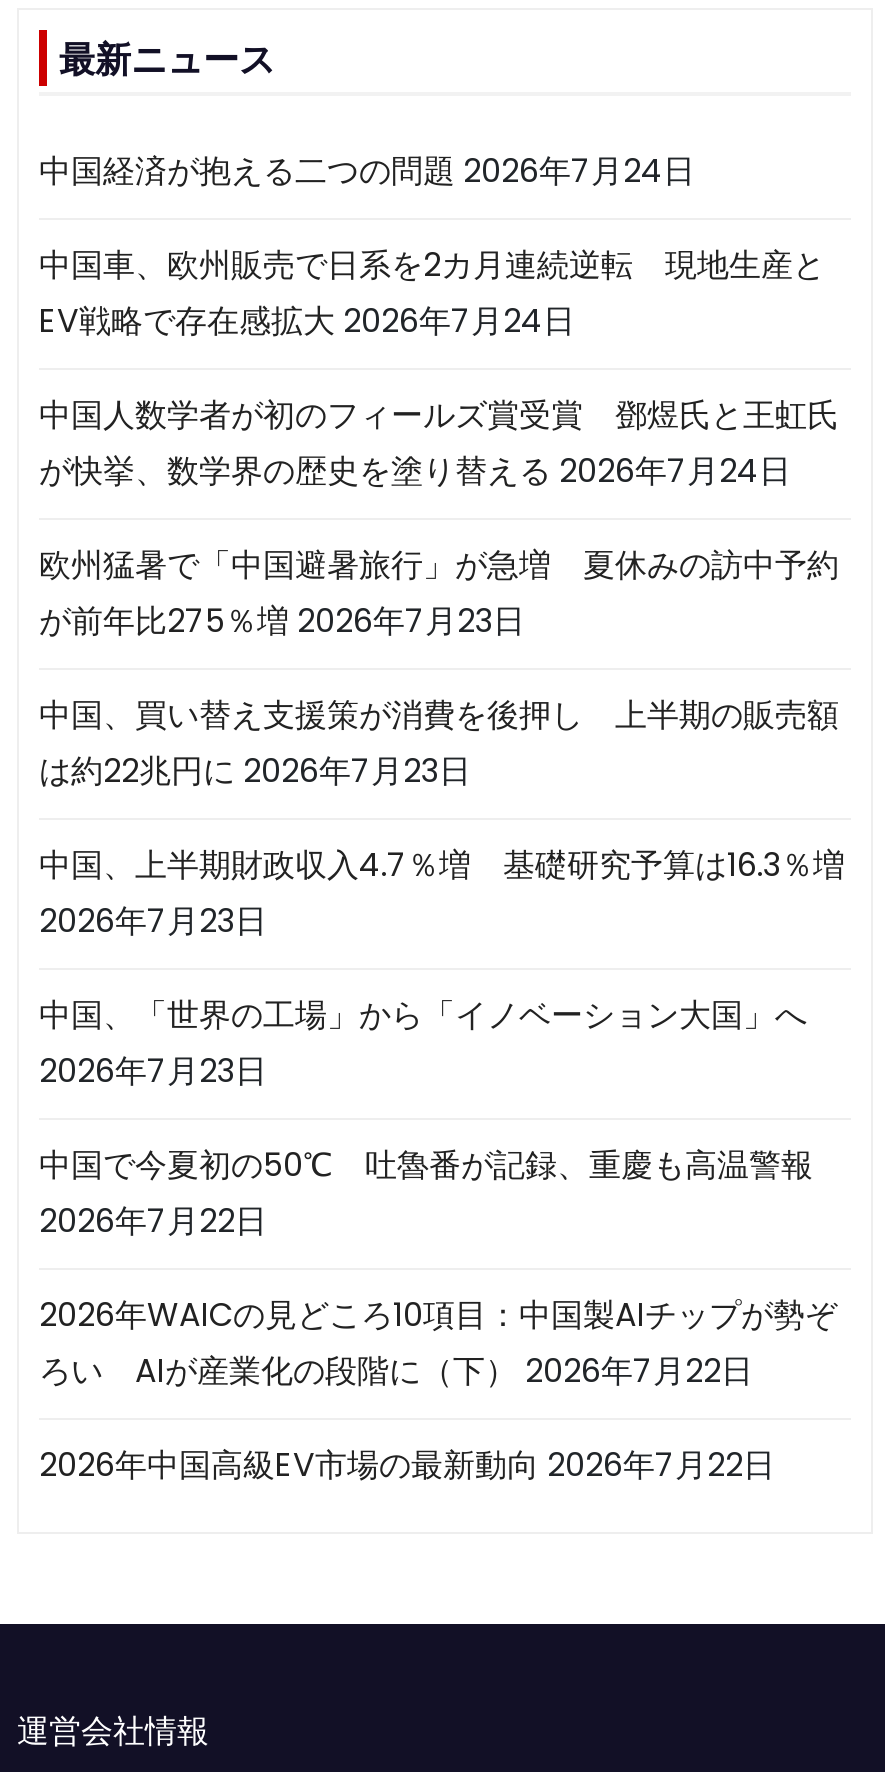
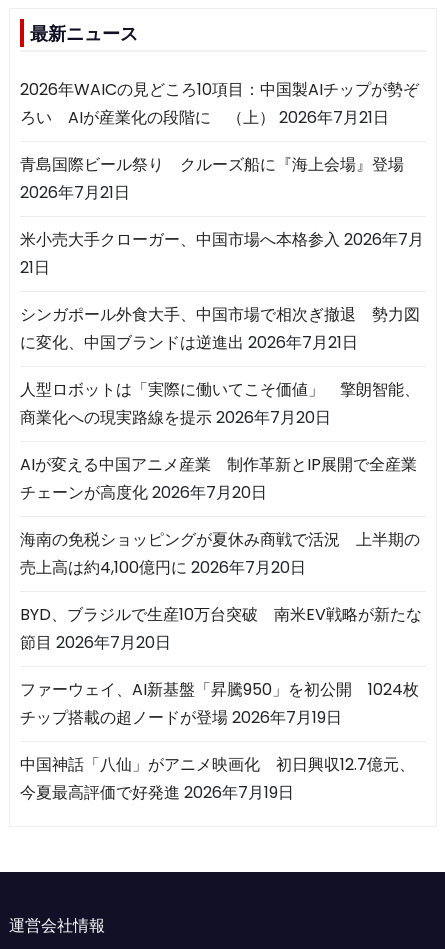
- 中国経済が抱える二つの問題 2026年7月24日
- 中国車、欧州販売で日系を2カ月連続逆転 現地生産と
- EV戦略で存在感拡大 2026年7月24日
- 中国人数学者が初のフィールズ賞受賞 鄧煜氏と王虹氏
- が快挙、数学界の歴史を塗り替える 2026年7月24日
- 欧州猛暑で「中国避暑旅行」が急増 夏休みの訪中予約
- が前年比275％増 2026年7月23日
- 中国、買い替え支援策が消費を後押し 上半期の販売額
- は約22兆円に 2026年7月23日
- 中国、上半期財政収入4.7％増 基礎研究予算は16.3％増
- 2026年7月23日
- 中国、「世界の工場」から「イノベーション大国」へ
- 2026年7月23日
- 中国で今夏初の50℃ 吐魯番が記録、重慶も高温警報
- 2026年7月22日

moved up: 2026年WAICの見どころ10項目：中国製AIチップが勢ぞ

- ろい AIが産業化の段階に（下） 2026年7月22日
- 2026年中国高級EV市場の最新動向 2026年7月22日
+ ろい AIが産業化の段階に （上） 2026年7月21日
+ 青島国際ビール祭り クルーズ船に『海上会場』登場
+ 2026年7月21日
+ 米小売大手クローガー、中国市場へ本格参入 2026年7月
+ 21日
+ シンガポール外食大手、中国市場で相次ぎ撤退 勢力図
+ に変化、中国ブランドは逆進出 2026年7月21日
+ 人型ロボットは「実際に働いてこそ価値」 擎朗智能、
+ 商業化への現実路線を提示 2026年7月20日
+ AIが変える中国アニメ産業 制作革新とIP展開で全産業
+ チェーンが高度化 2026年7月20日
+ 海南の免税ショッピングが夏休み商戦で活況 上半期の
+ 売上高は約4,100億円に 2026年7月20日
+ BYD、ブラジルで生産10万台突破 南米EV戦略が新たな
+ 節目 2026年7月20日
+ ファーウェイ、AI新基盤「昇騰950」を初公開 1024枚
+ チップ搭載の超ノードが登場 2026年7月19日
+ 中国神話「八仙」がアニメ映画化 初日興収12.7億元、
+ 今夏最高評価で好発進 2026年7月19日
